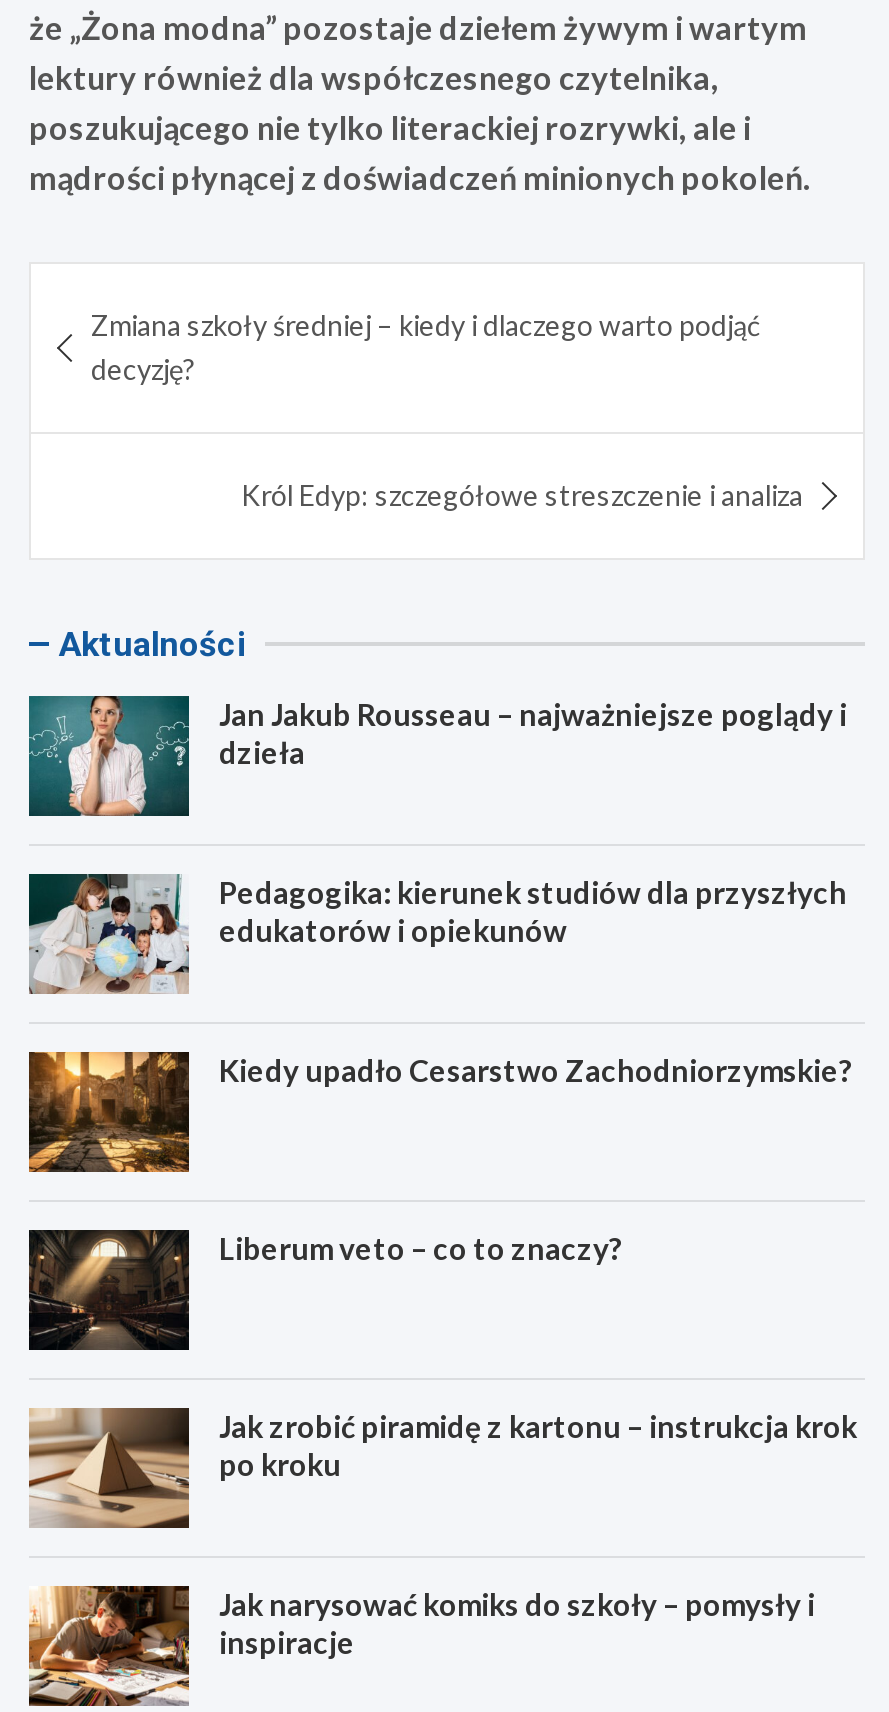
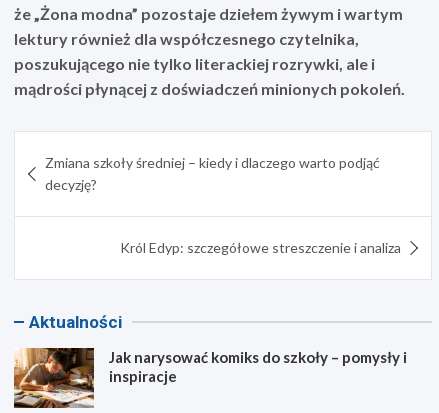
- [image]
- Jan Jakub Rousseau – najważniejsze poglądy i
- dzieła

- [image]
- Pedagogika: kierunek studiów dla przyszłych
- edukatorów i opiekunów

- [image]
- Kiedy upadło Cesarstwo Zachodniorzymskie?

- [image]
- Liberum veto – co to znaczy?

- [image]
- Jak zrobić piramidę z kartonu – instrukcja krok
- po kroku
